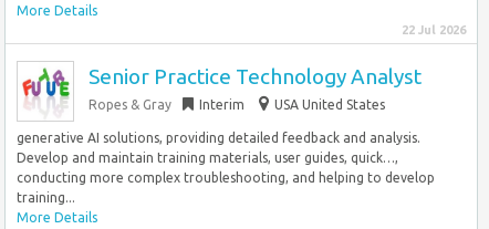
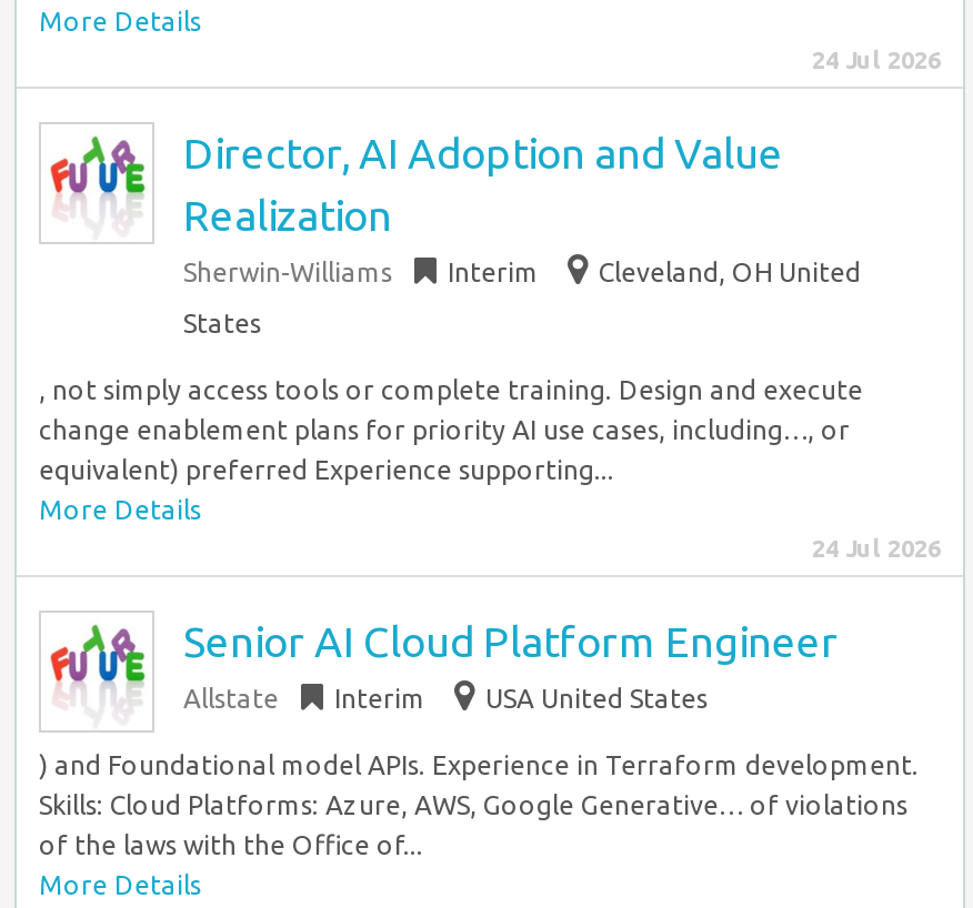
- 22 Jul 2026
- Senior Practice Technology Analyst
- Ropes & Gray
+ 24 Jul 2026
+ Director, AI Adoption and Value
+ Realization
+ Sherwin-Williams
+ Interim
+ Cleveland, OH United
+ States
+ , not simply access tools or complete training. Design and execute
+ change enablement plans for priority AI use cases, including…, or
+ equivalent) preferred Experience supporting...
+ More Details
+ 24 Jul 2026
+ Senior AI Cloud Platform Engineer
+ Allstate

moved down: [image]

moved down: Interim | USA United States

- generative AI solutions, providing detailed feedback and analysis.
- Develop and maintain training materials, user guides, quick…,
- conducting more complex troubleshooting, and helping to develop
- training...
+ ) and Foundational model APIs. Experience in Terraform development.
+ Skills: Cloud Platforms: Azure, AWS, Google Generative… of violations
+ of the laws with the Office of...
